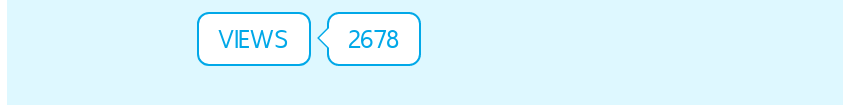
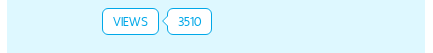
- VIEWS 2678
+ VIEWS 3510
